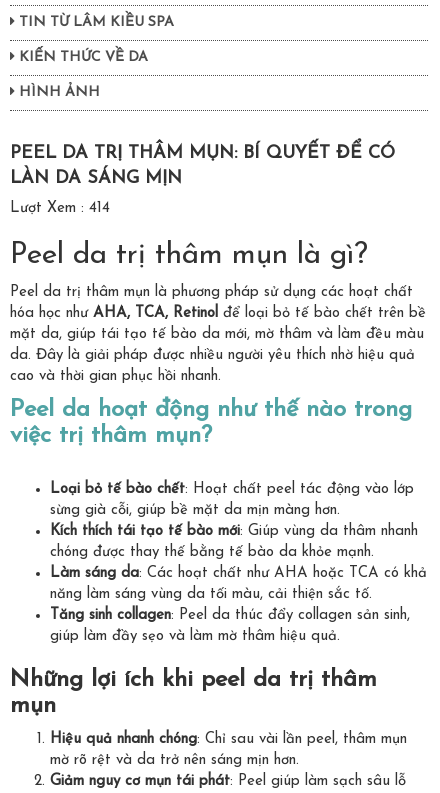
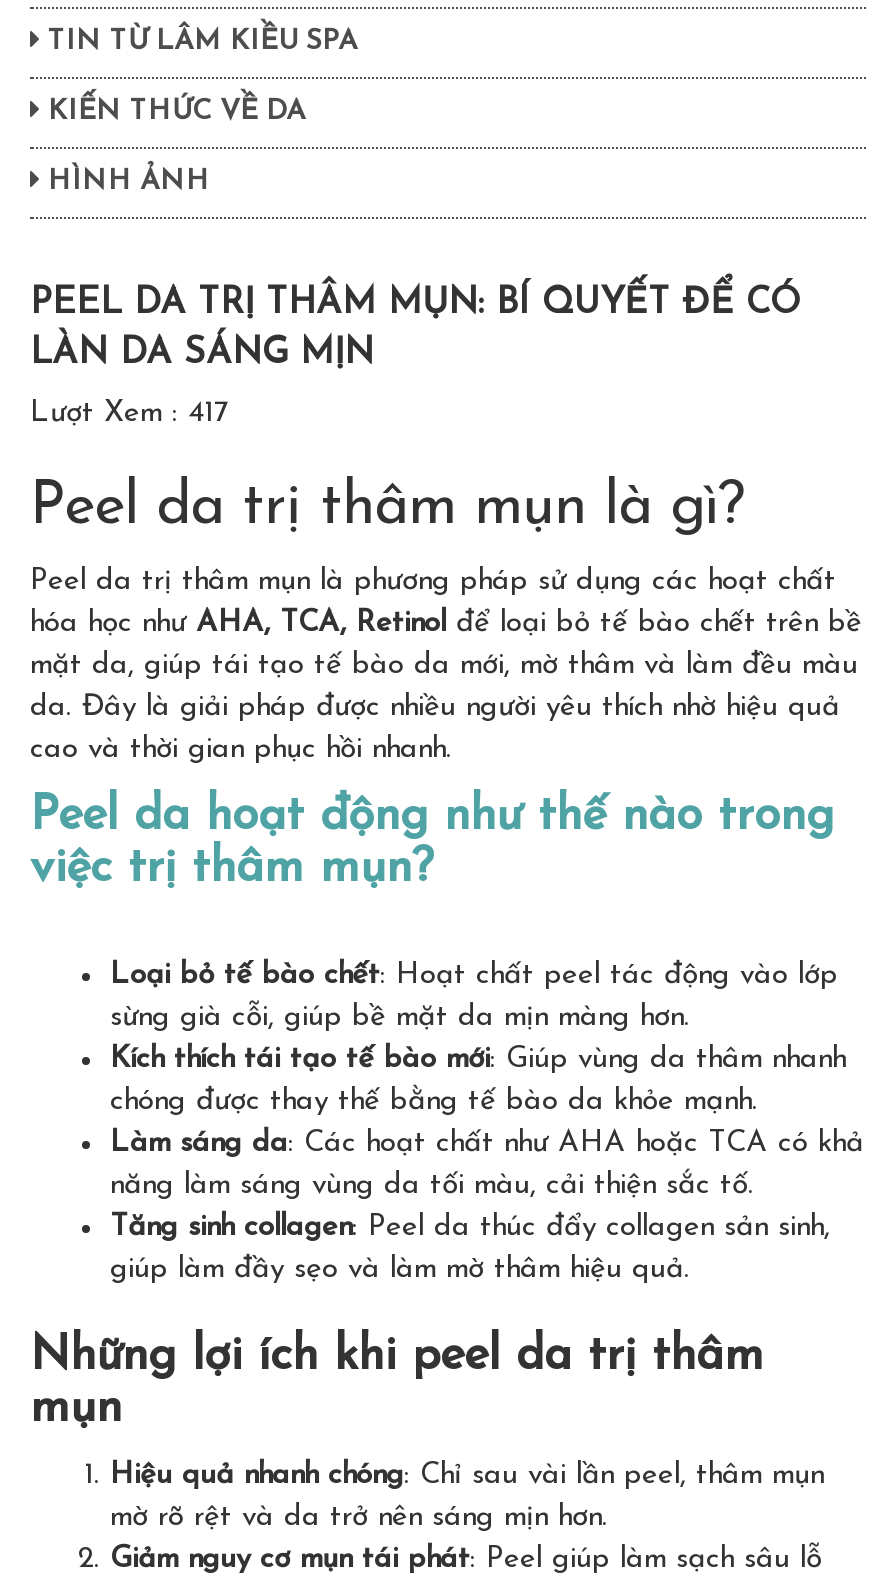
- Lượt Xem : 414
+ Lượt Xem : 417
